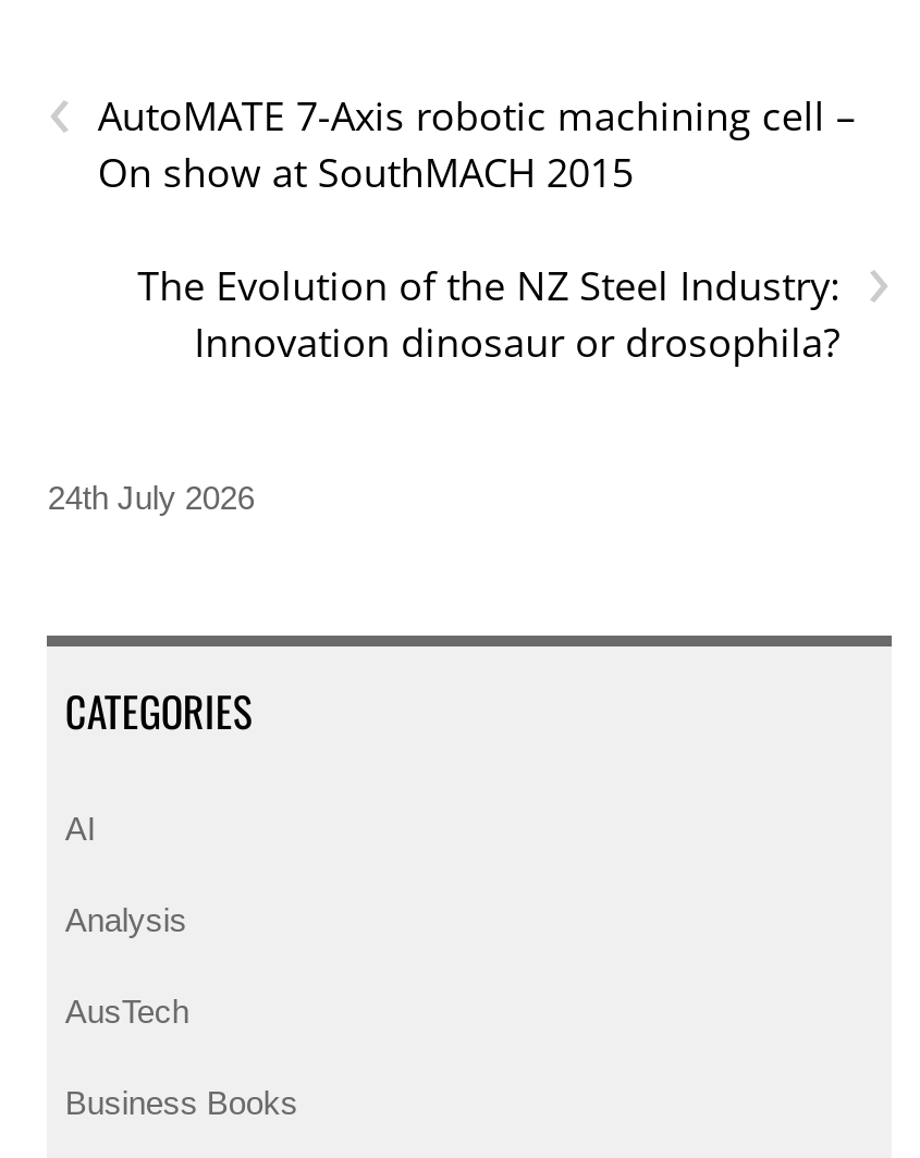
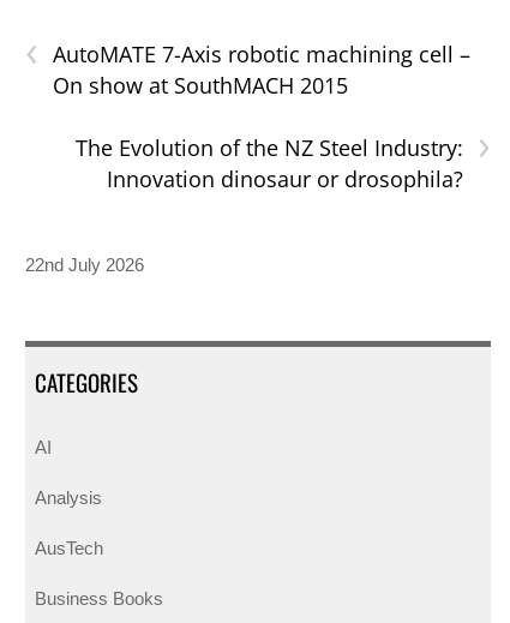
- 24th July 2026
+ 22nd July 2026
